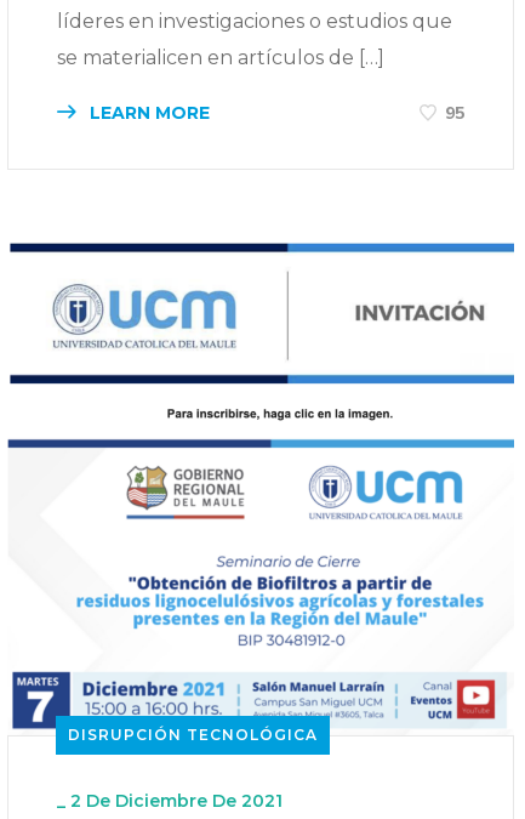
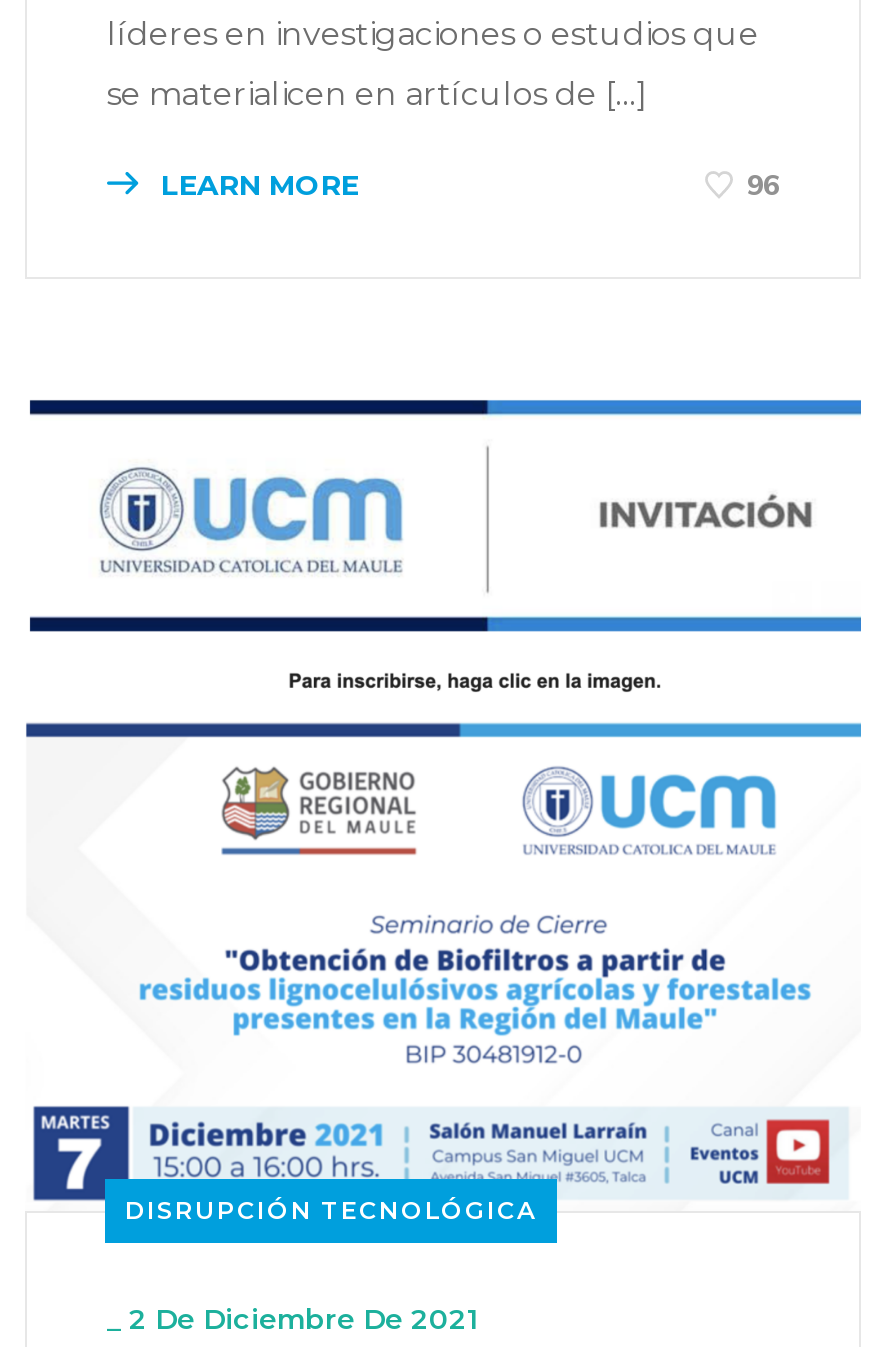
- 95
+ 96
